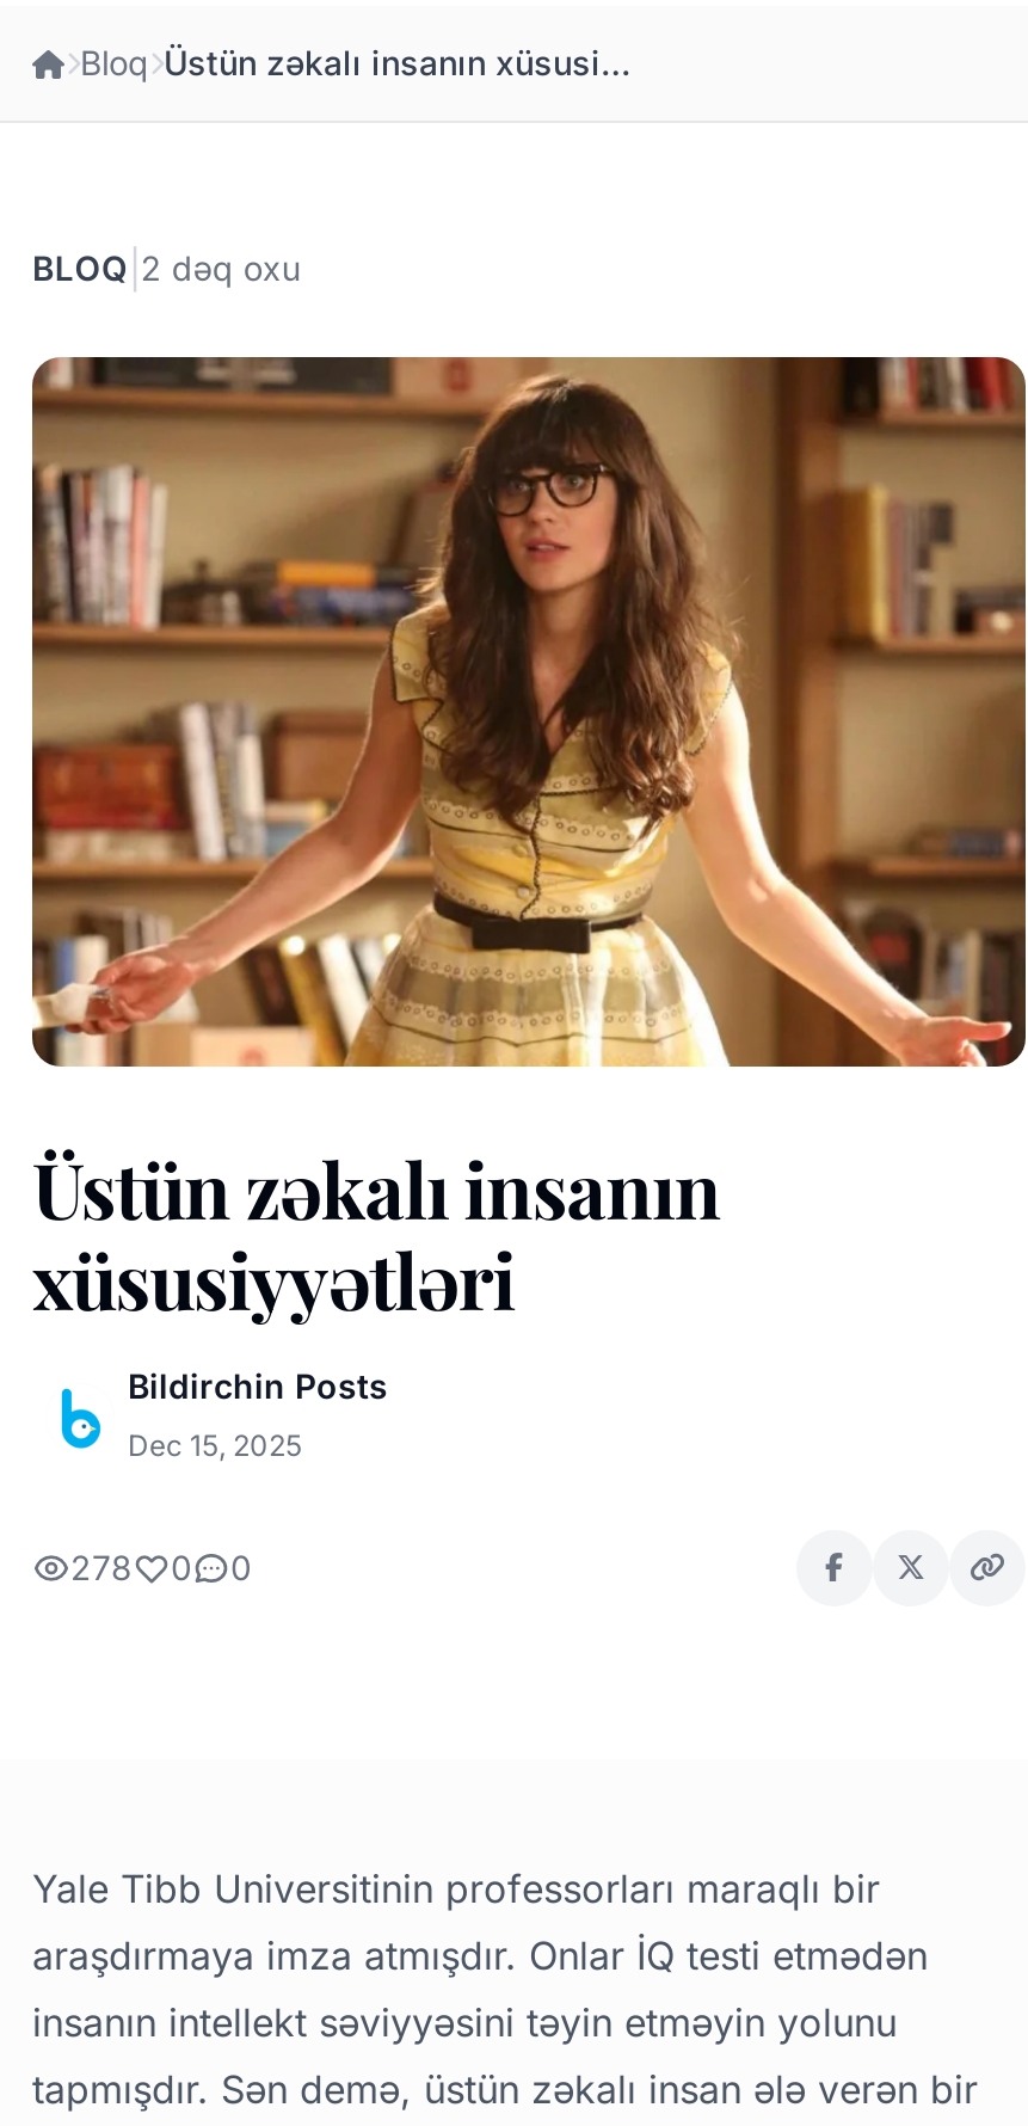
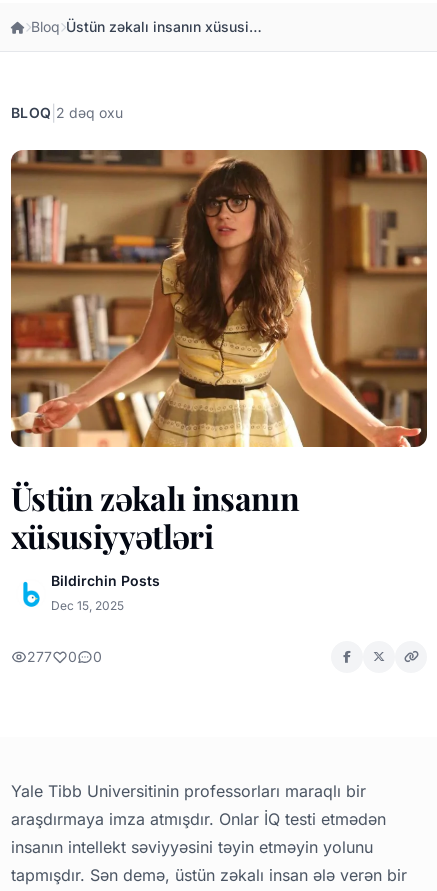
- 278 0 0
+ 277 0 0
